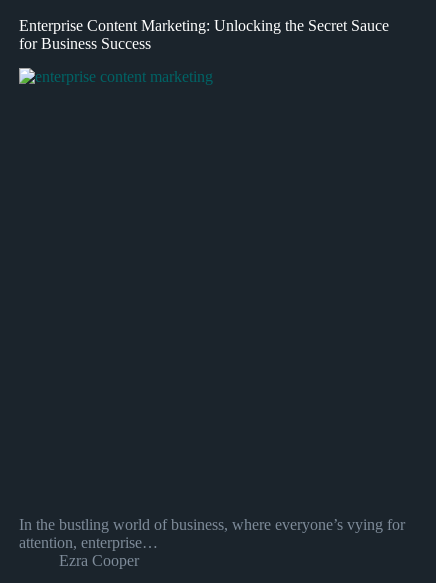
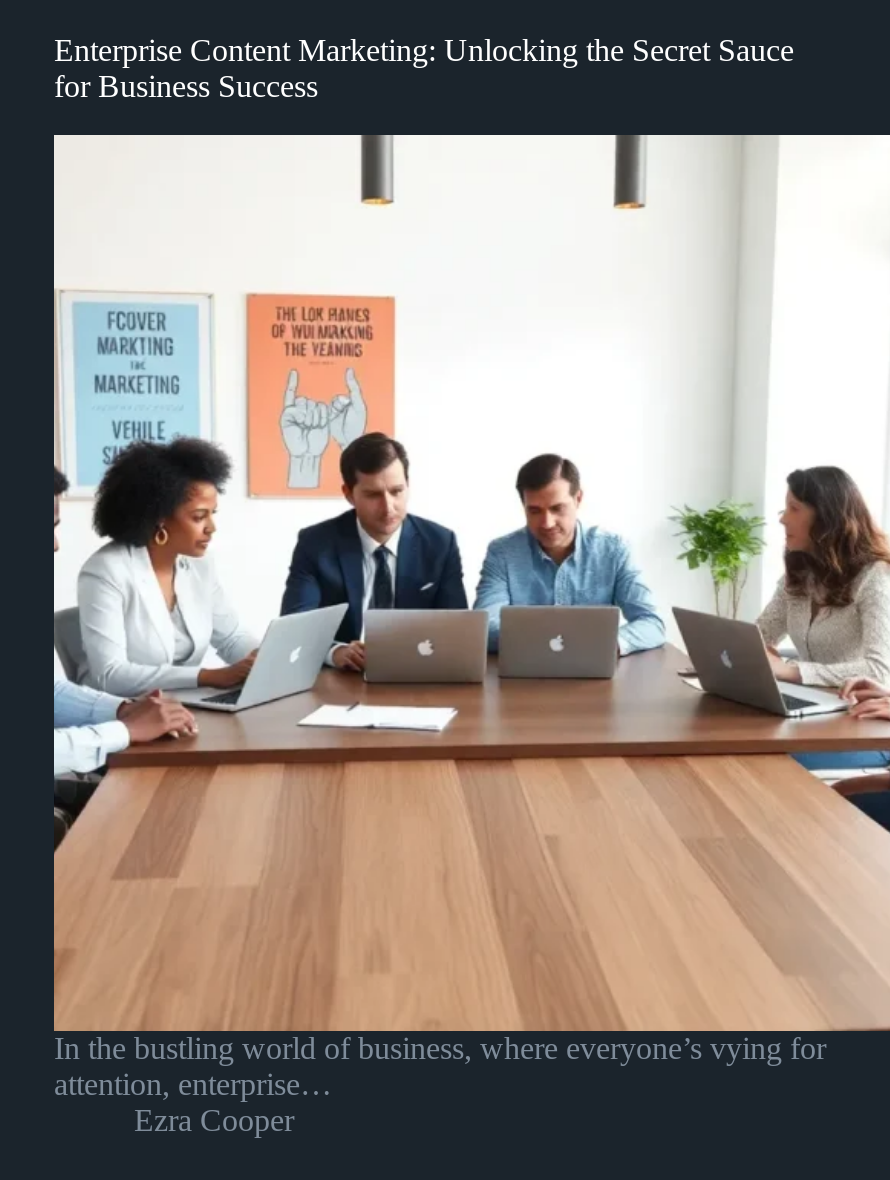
+ [image]
